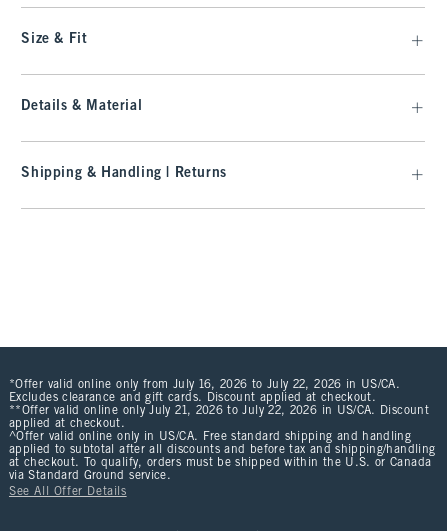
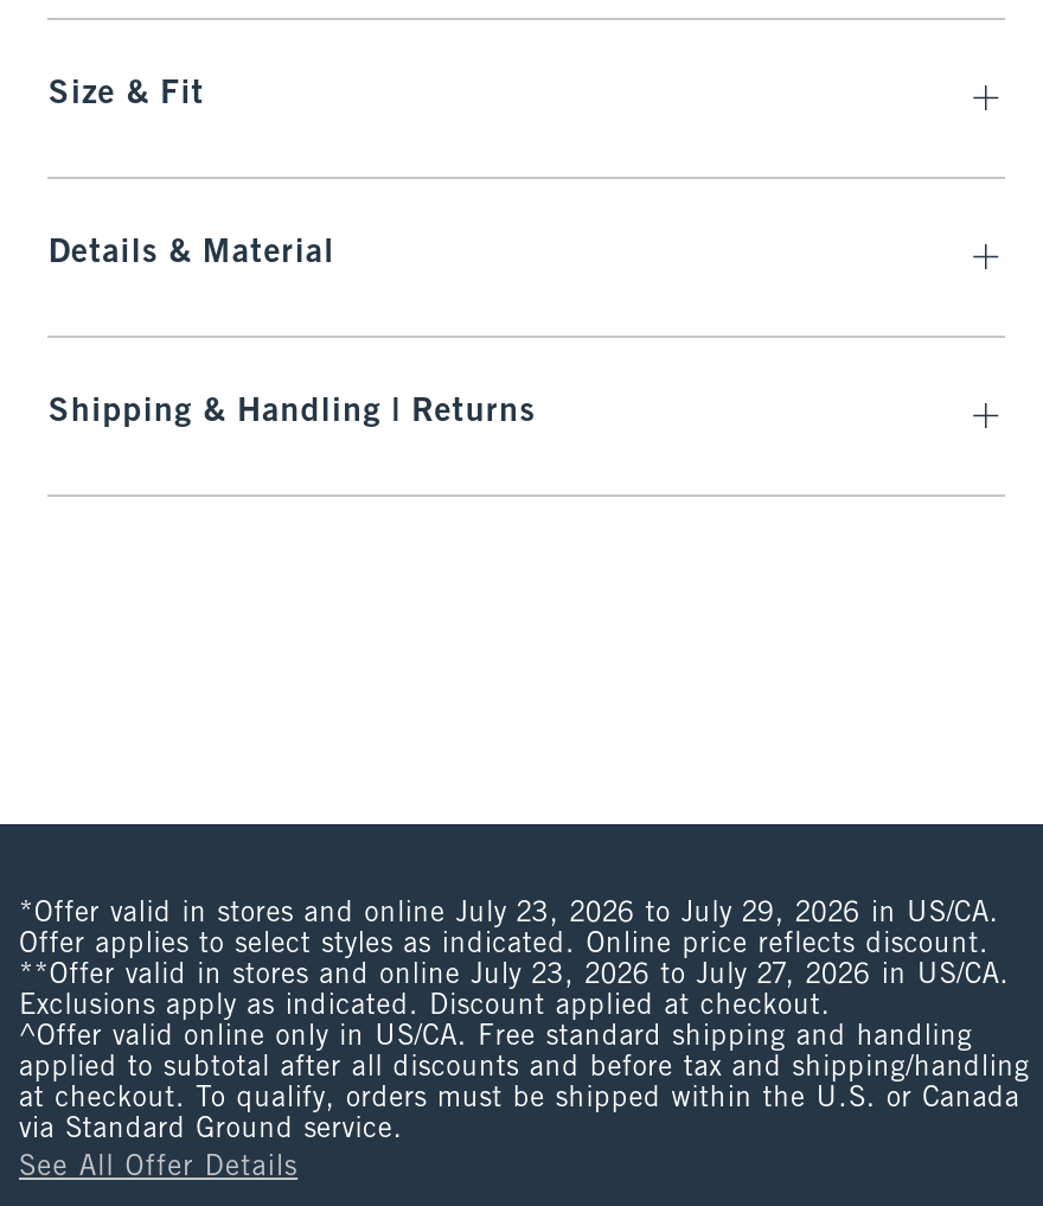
- *Offer valid online only from July 16, 2026 to July 22, 2026 in US/CA.
- Excludes clearance and gift cards. Discount applied at checkout.
- **Offer valid online only July 21, 2026 to July 22, 2026 in US/CA. Discount
- applied at checkout.
+ *Offer valid in stores and online July 23, 2026 to July 29, 2026 in US/CA.
+ Offer applies to select styles as indicated. Online price reflects discount.
+ **Offer valid in stores and online July 23, 2026 to July 27, 2026 in US/CA.
+ Exclusions apply as indicated. Discount applied at checkout.
